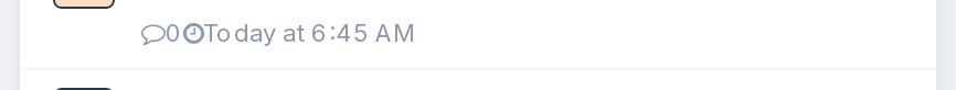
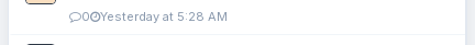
- Today at 6:45 AM
+ Yesterday at 5:28 AM
